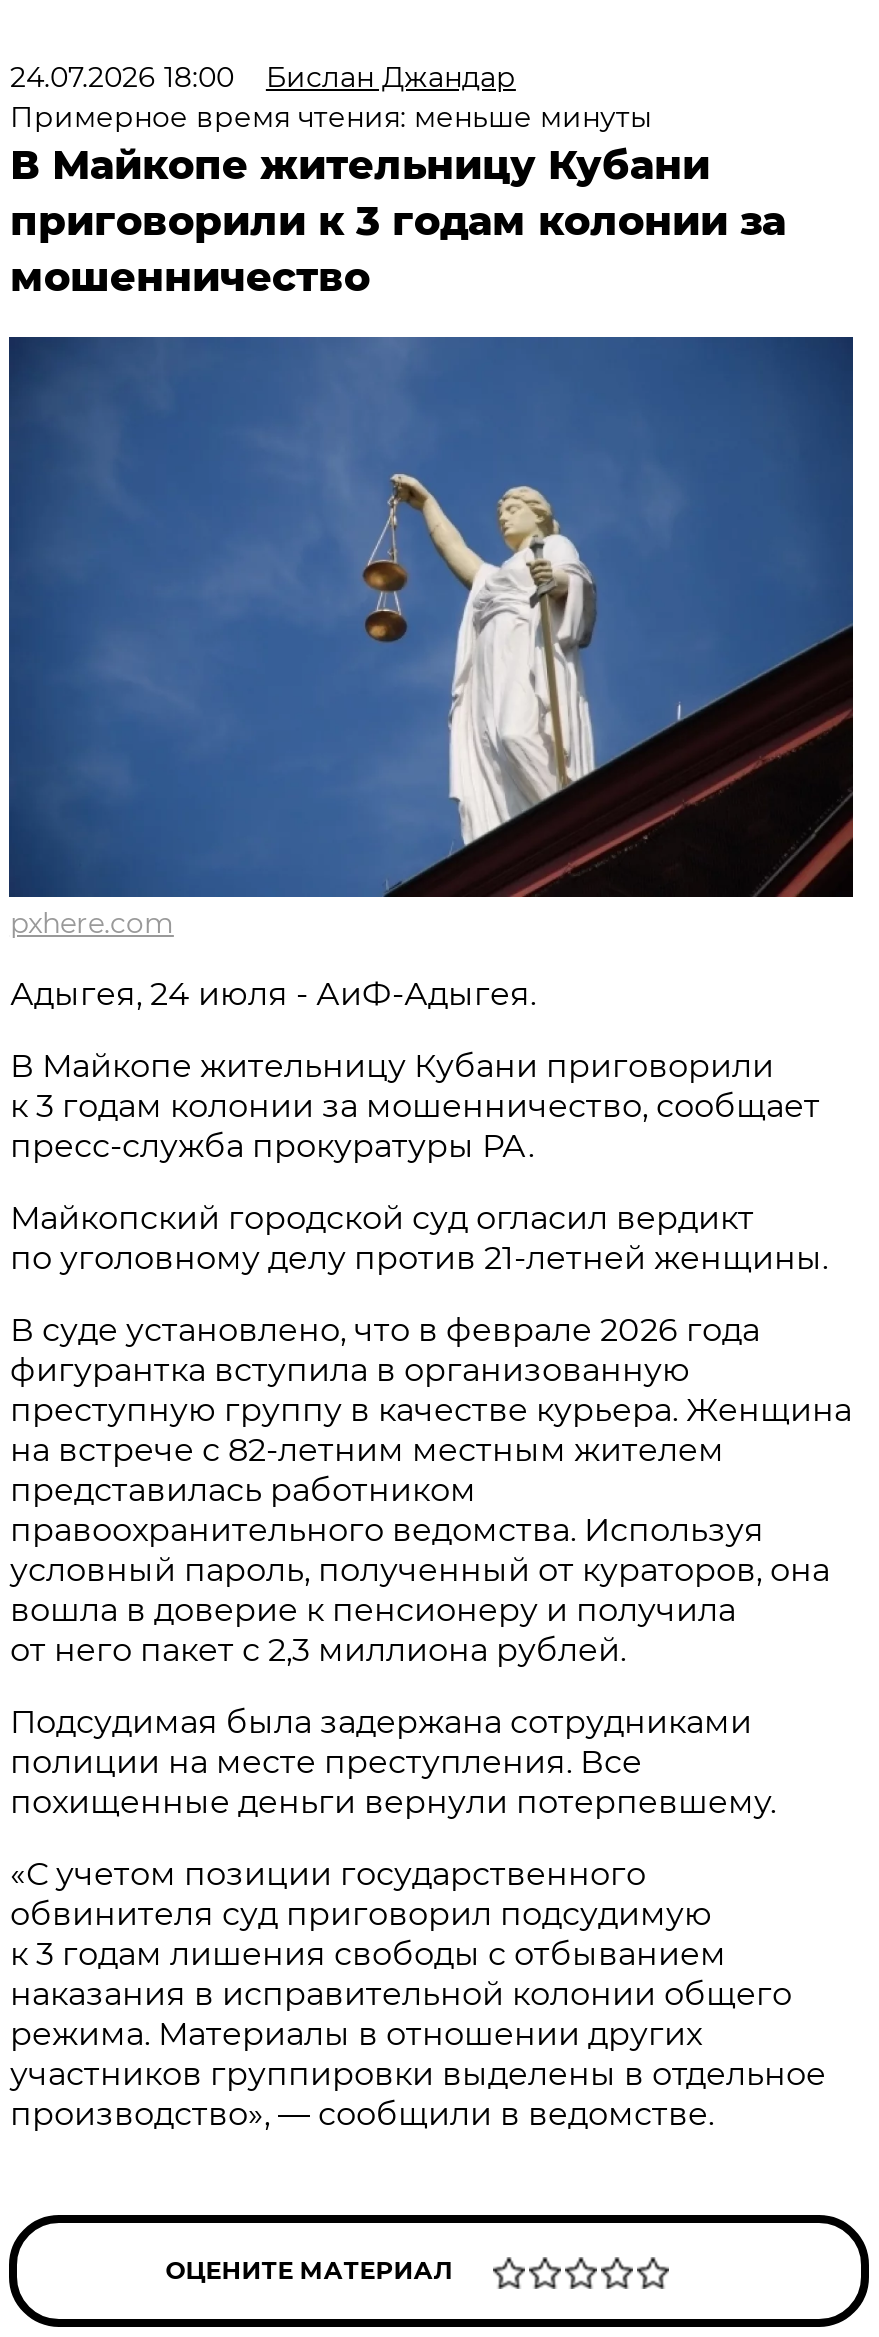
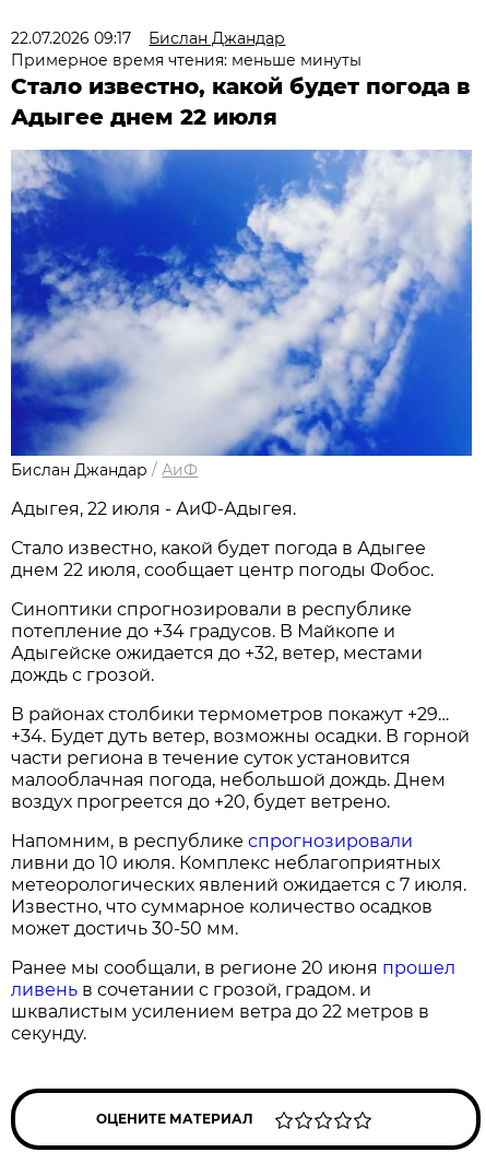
- 24.07.2026 18:00 Бислан Джандар
+ 22.07.2026 09:17 Бислан Джандар

- В Майкопе жительницу Кубани
- приговорили к 3 годам колонии за
- мошенничество
+ Стало известно, какой будет погода в
+ Адыгее днем 22 июля

- [image]
- pxhere.com
+ [image]
+ Бислан Джандар / АиФ

- Адыгея, 24 июля - АиФ-Адыгея.
+ Адыгея, 22 июля - АиФ-Адыгея.

- В Майкопе жительницу Кубани приговорили
- к 3 годам колонии за мошенничество, сообщает
- пресс-служба прокуратуры РА.
+ Стало известно, какой будет погода в Адыгее
+ днем 22 июля, сообщает центр погоды Фобос.

- Майкопский городской суд огласил вердикт
- по уголовному делу против 21-летней женщины.
+ Синоптики спрогнозировали в республике
+ потепление до +34 градусов. В Майкопе и
+ Адыгейске ожидается до +32, ветер, местами
+ дождь с грозой.

- В суде установлено, что в феврале 2026 года
- фигурантка вступила в организованную
- преступную группу в качестве курьера. Женщина
- на встрече с 82-летним местным жителем
- представилась работником
- правоохранительного ведомства. Используя
- условный пароль, полученный от кураторов, она
- вошла в доверие к пенсионеру и получила
- от него пакет с 2,3 миллиона рублей.
+ В районах столбики термометров покажут +29…
+ +34. Будет дуть ветер, возможны осадки. В горной
+ части региона в течение суток установится
+ малооблачная погода, небольшой дождь. Днем
+ воздух прогреется до +20, будет ветрено.

- Подсудимая была задержана сотрудниками
- полиции на месте преступления. Все
- похищенные деньги вернули потерпевшему.
+ Напомним, в республике спрогнозировали
+ ливни до 10 июля. Комплекс неблагоприятных
+ метеорологических явлений ожидается с 7 июля.
+ Известно, что суммарное количество осадков
+ может достичь 30-50 мм.

- «С учетом позиции государственного
- обвинителя суд приговорил подсудимую
- к 3 годам лишения свободы с отбыванием
- наказания в исправительной колонии общего
- режима. Материалы в отношении других
- участников группировки выделены в отдельное
- производство», — сообщили в ведомстве.
+ Ранее мы сообщали, в регионе 20 июня прошел
+ ливень в сочетании с грозой, градом. и
+ шквалистым усилением ветра до 22 метров в
+ секунду.
